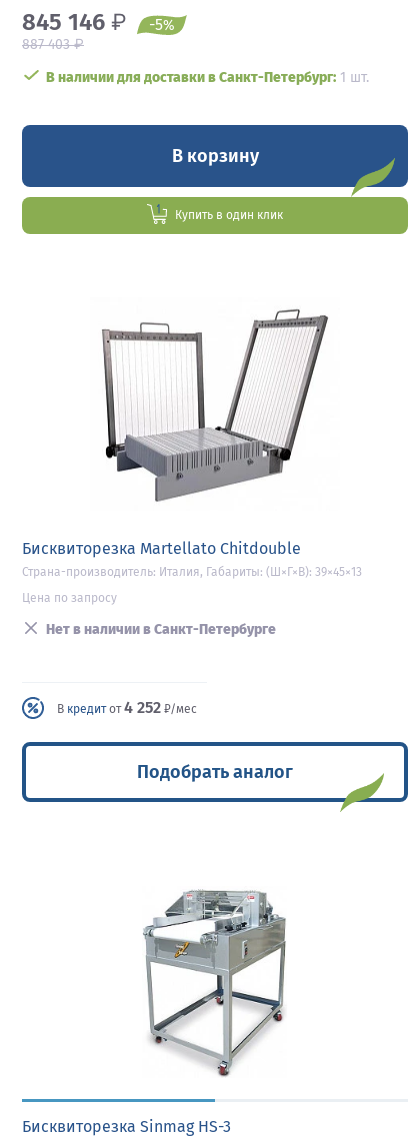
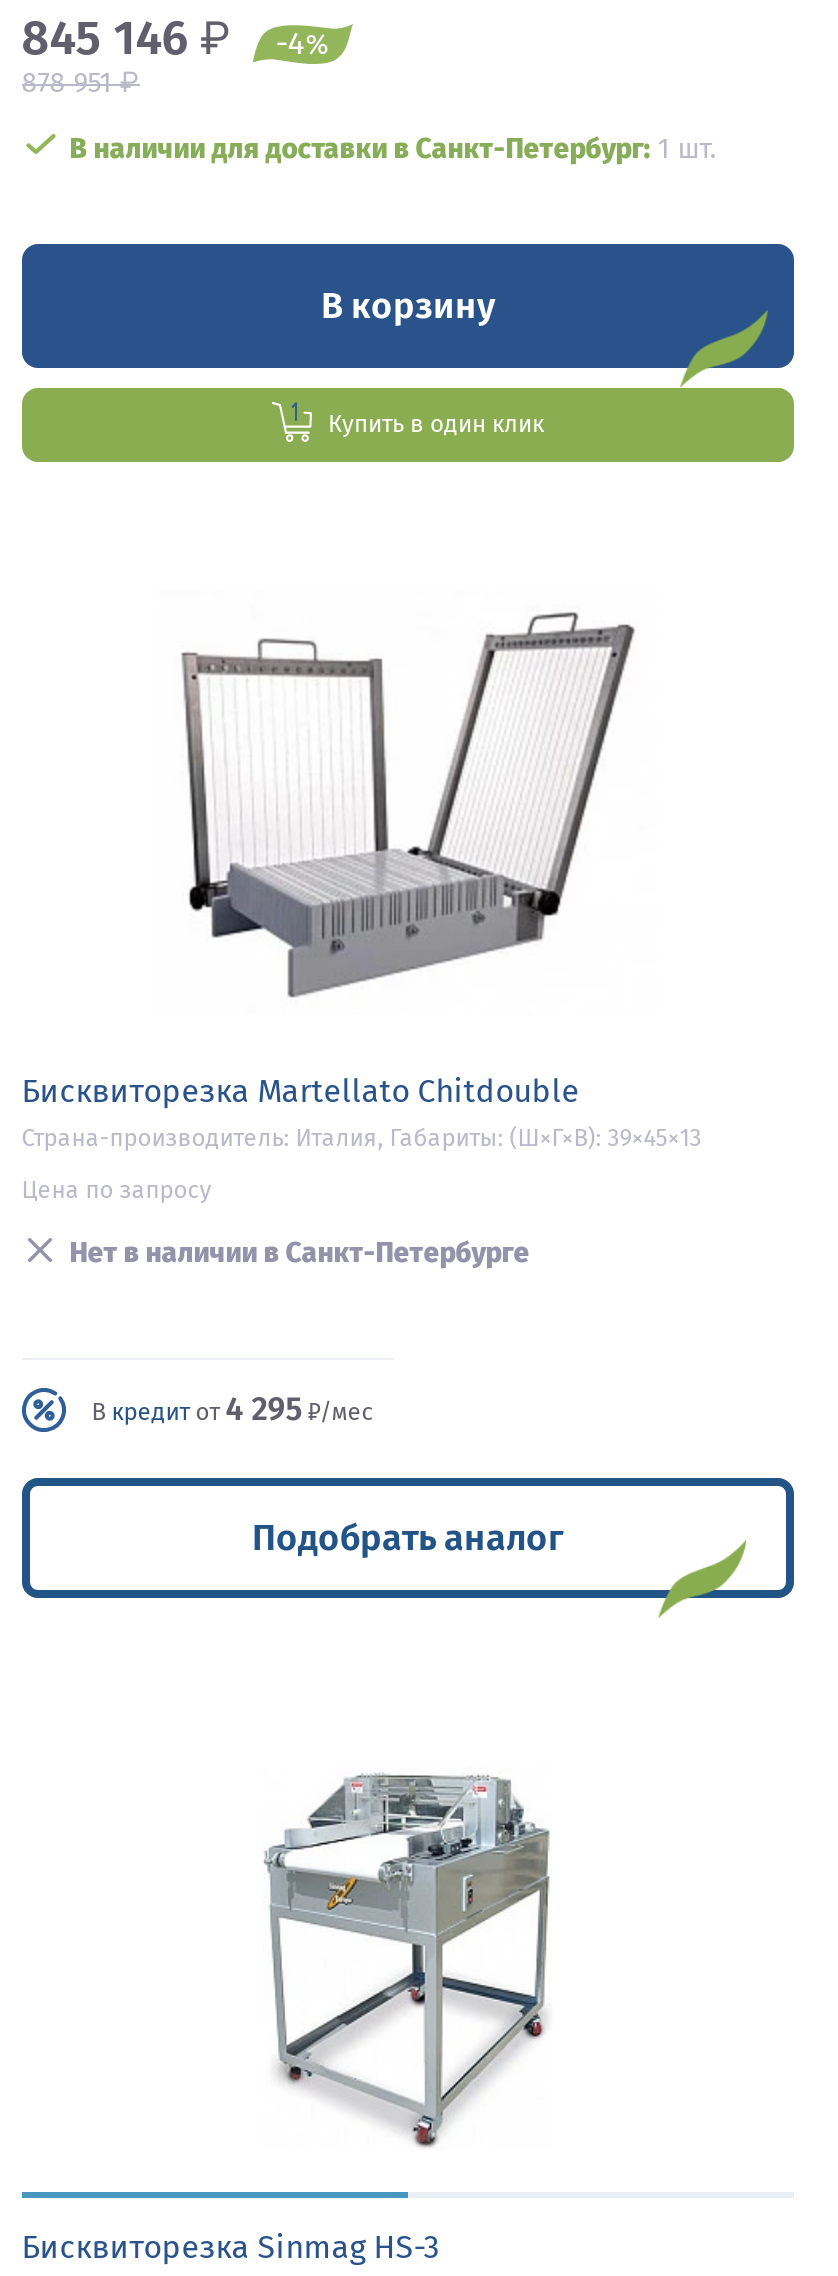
- 845 146 ₽ -5%
+ 845 146 ₽ -4%

- 887 403₽
+ 878 951₽

- В кредит от4 252 ₽/мес
+ В кредит от4 295 ₽/мес
